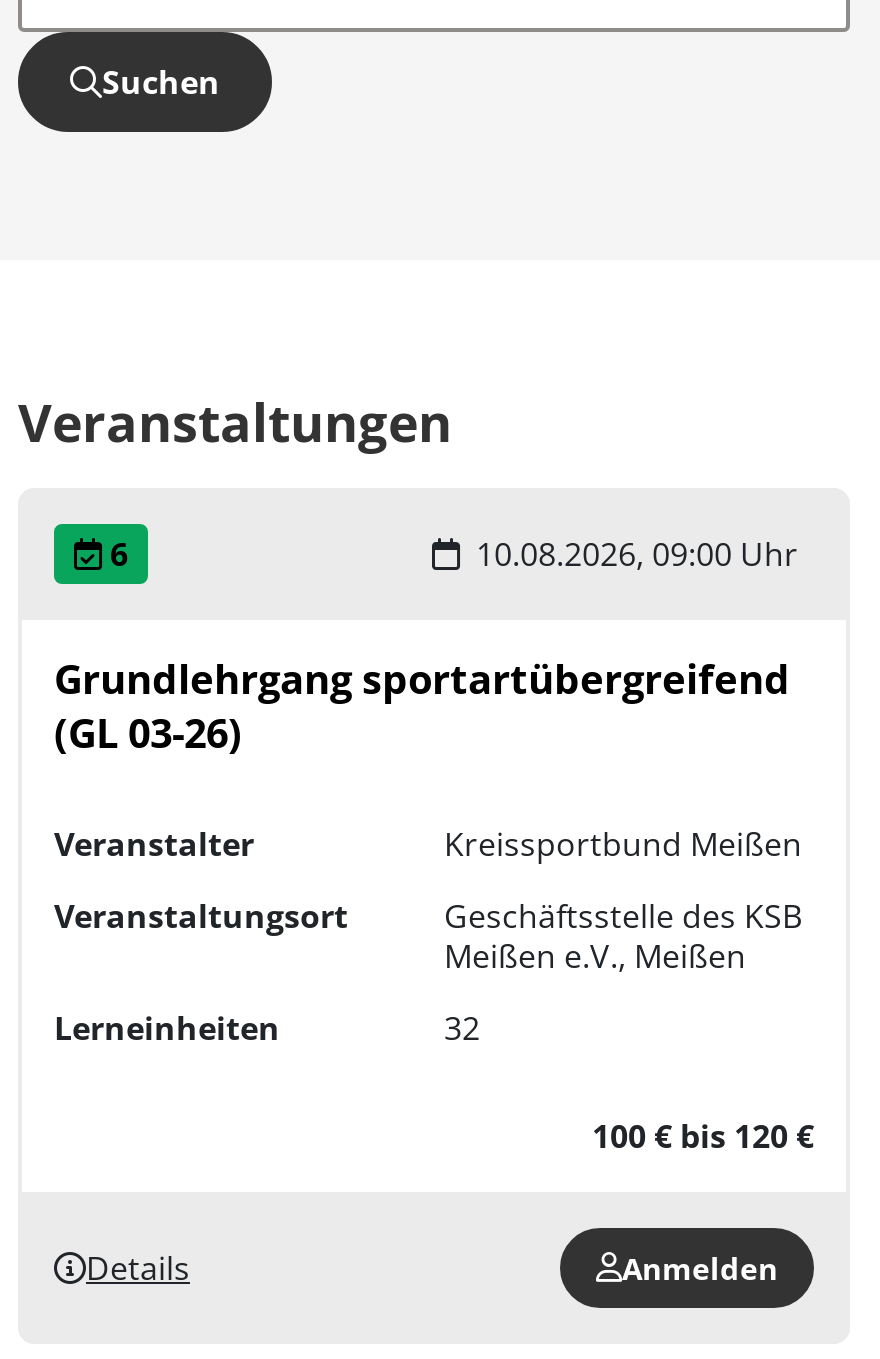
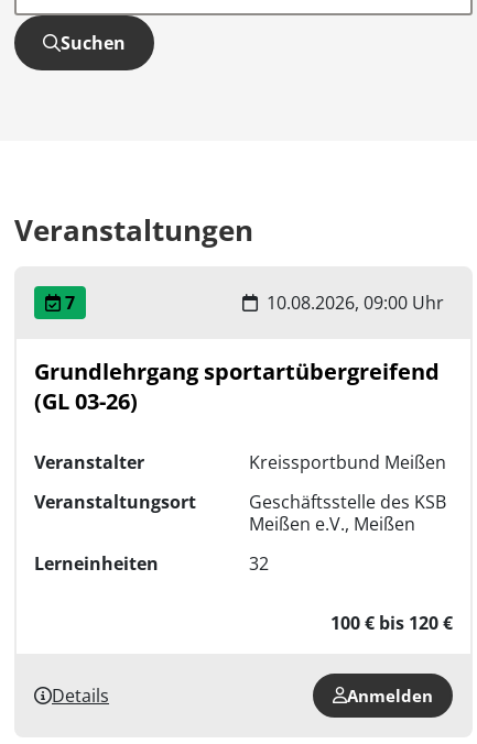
- 6
+ 7
